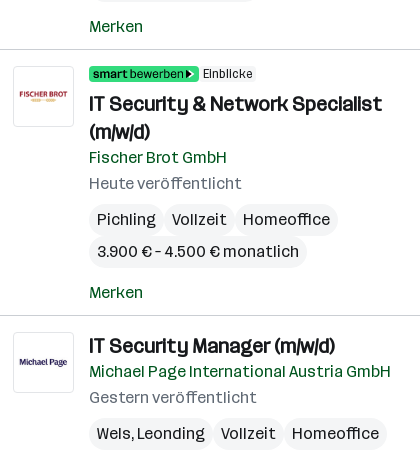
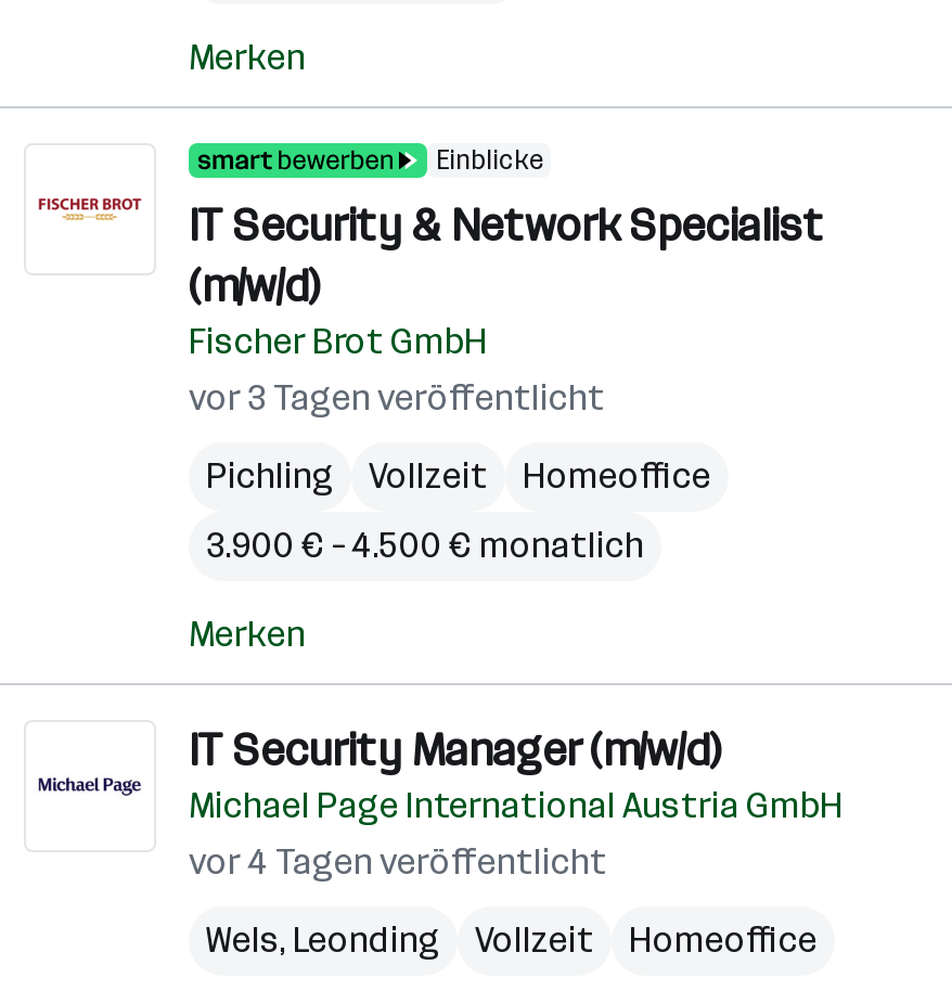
- Heute veröffentlicht
+ vor 3 Tagen veröffentlicht

- Gestern veröffentlicht
+ vor 4 Tagen veröffentlicht
